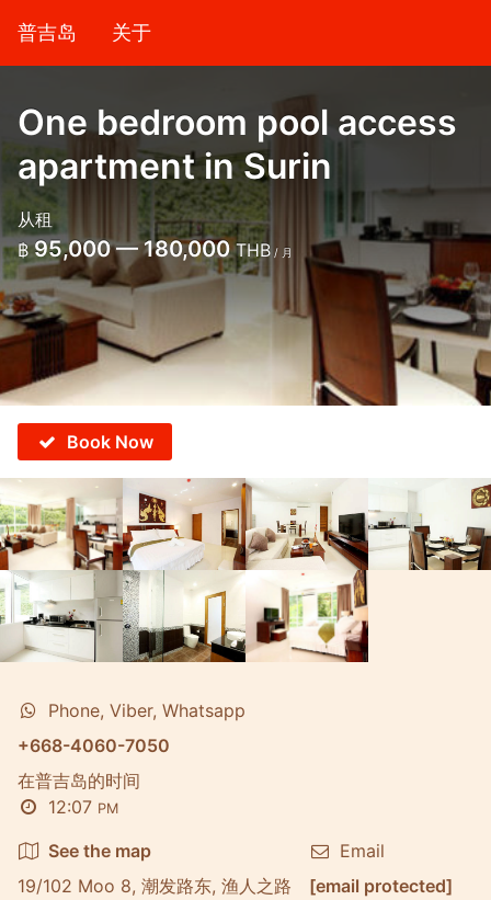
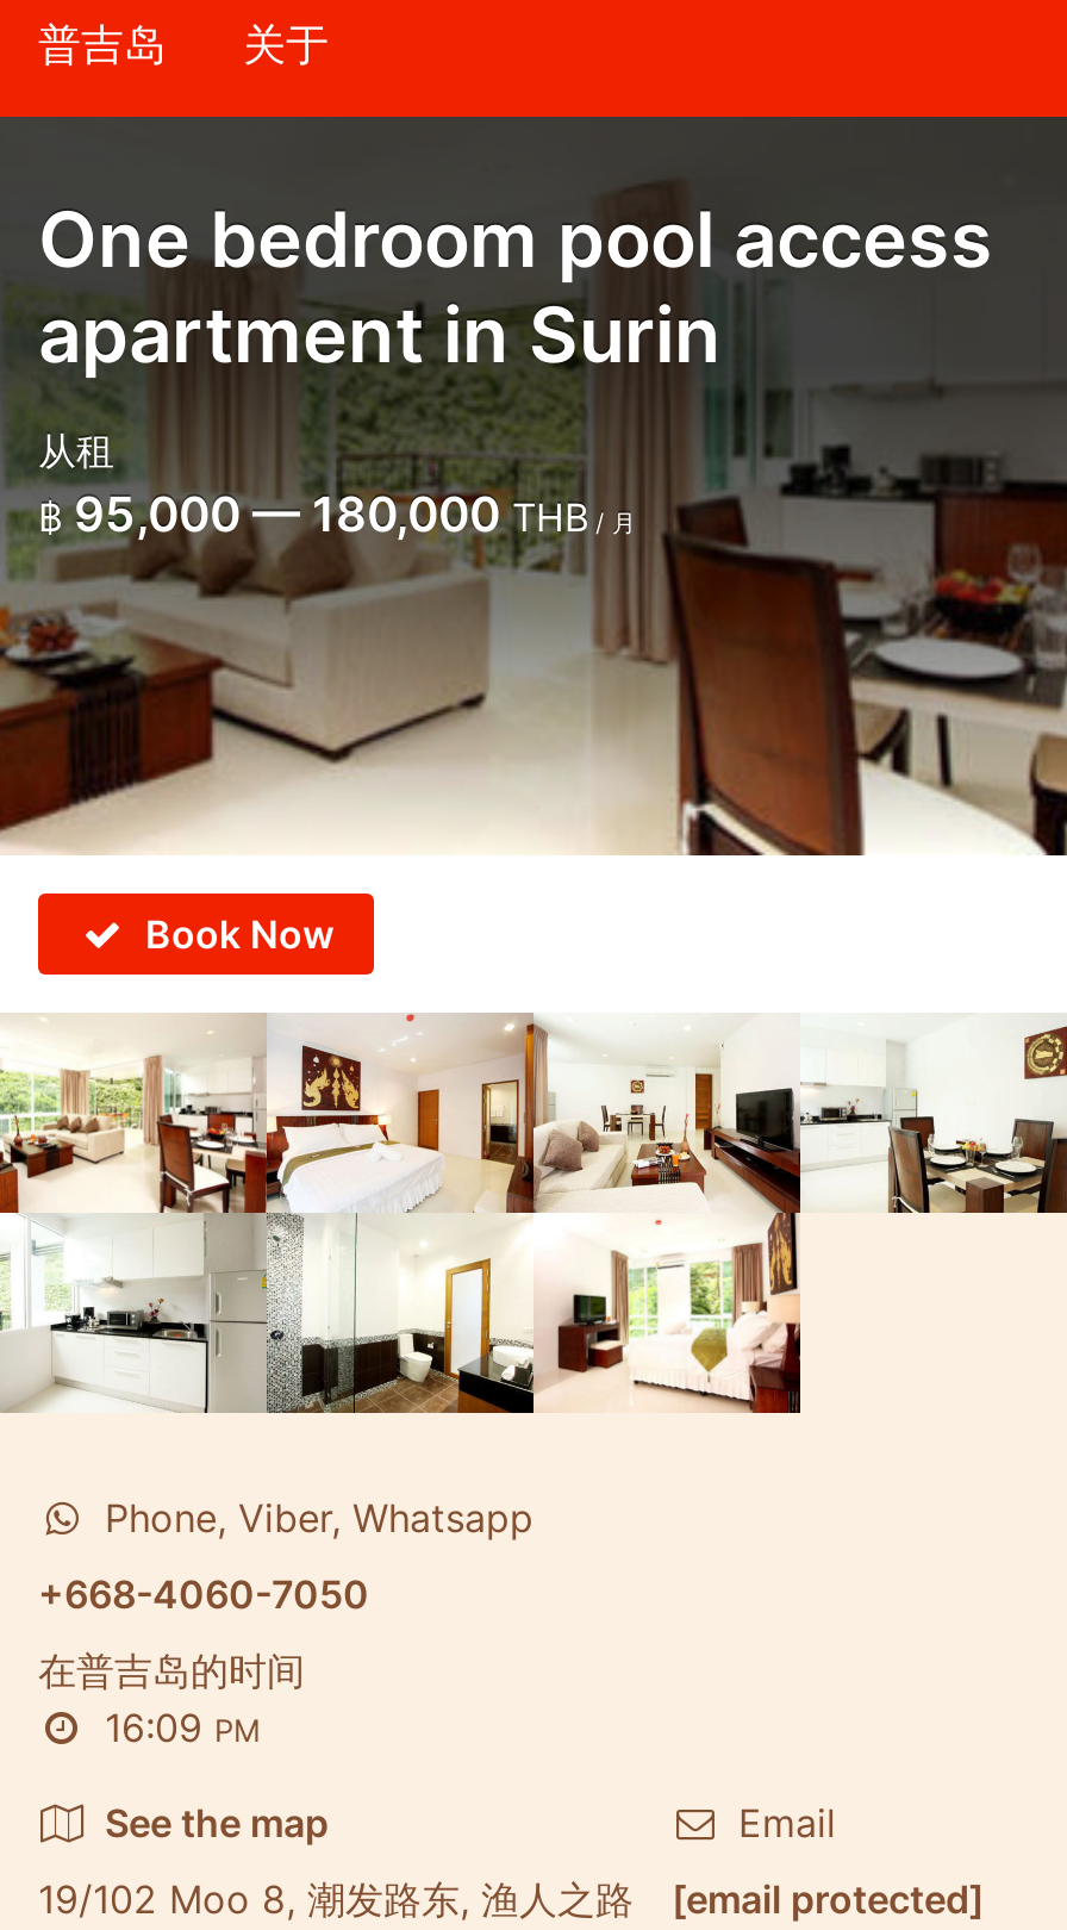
- 12:07 PM
+ 16:09 PM
